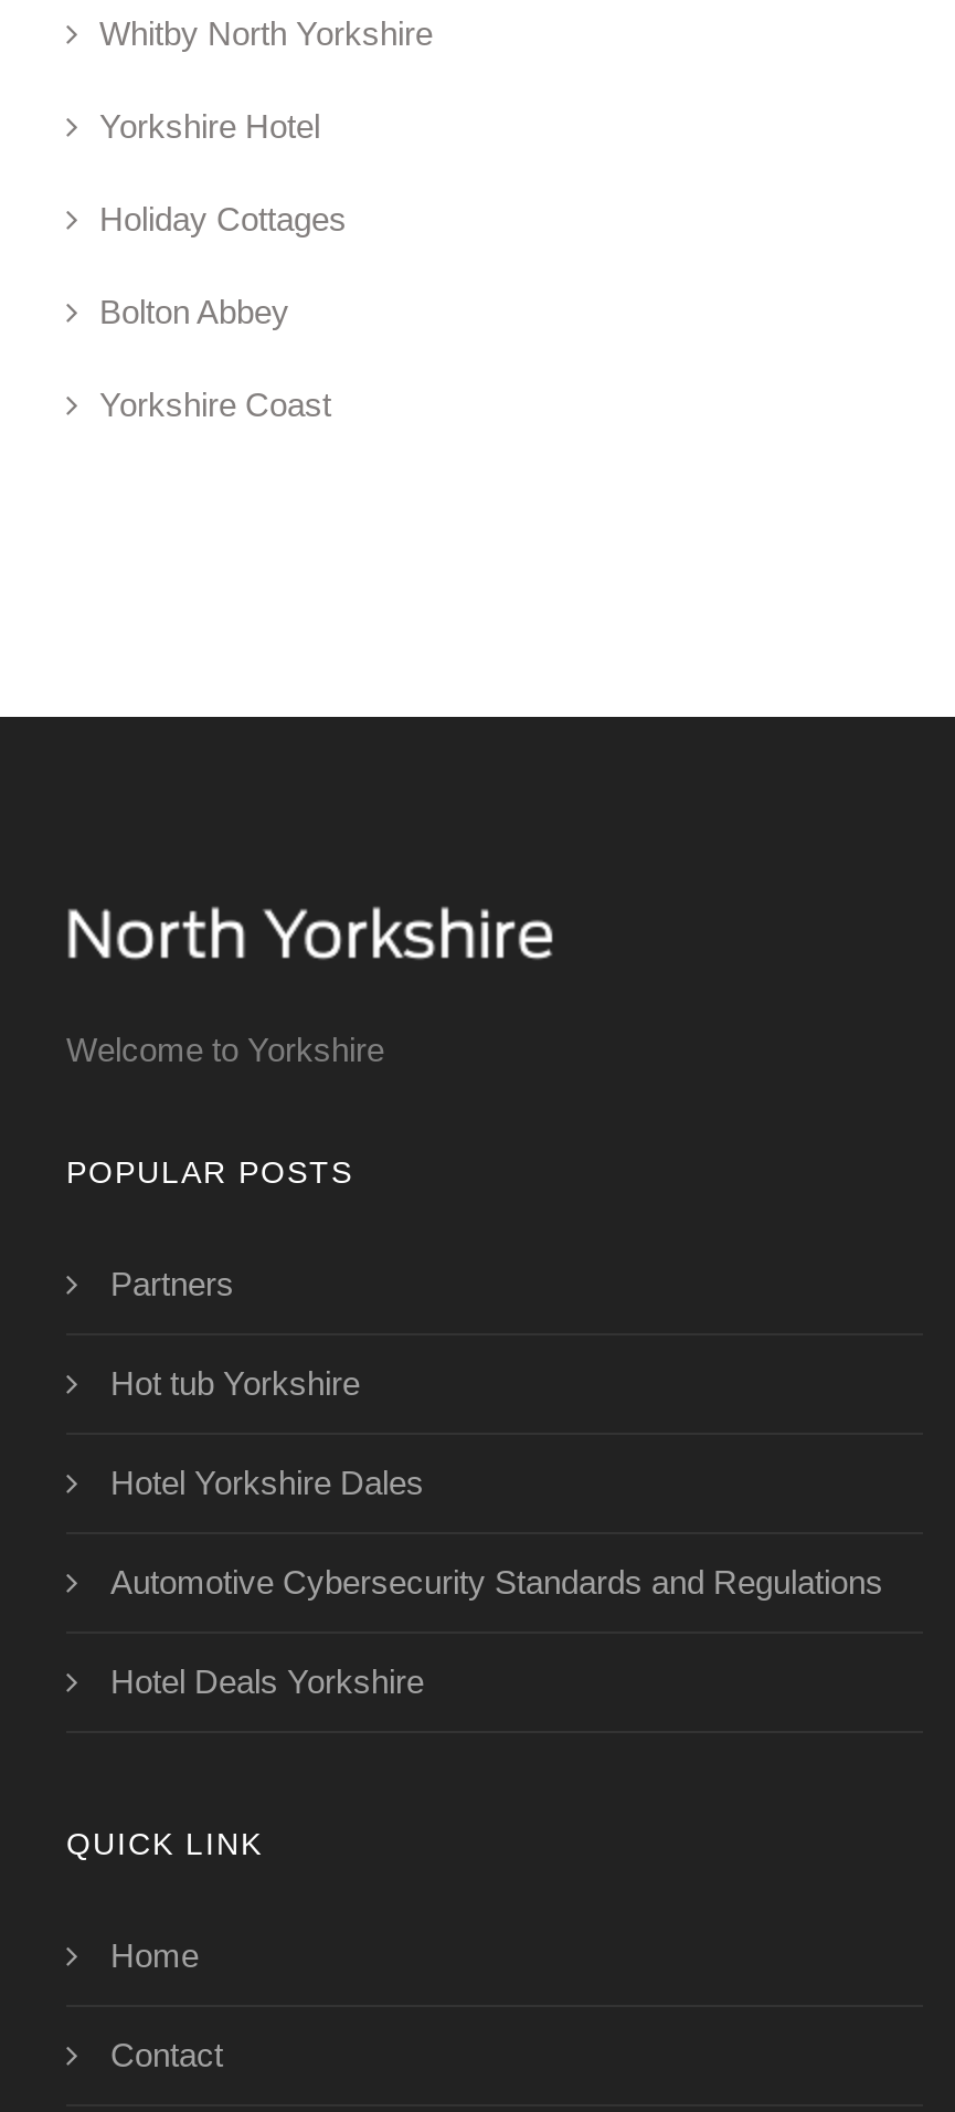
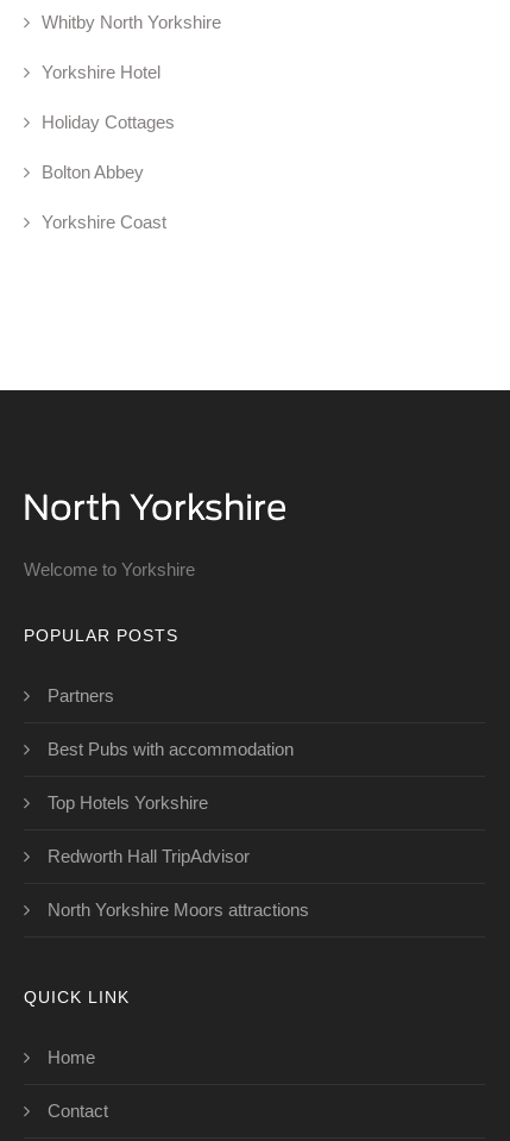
- Hot tub Yorkshire
+ Best Pubs with accommodation

- Hotel Yorkshire Dales
+ Top Hotels Yorkshire

- Automotive Cybersecurity Standards and Regulations
+ Redworth Hall TripAdvisor

- Hotel Deals Yorkshire
+ North Yorkshire Moors attractions
